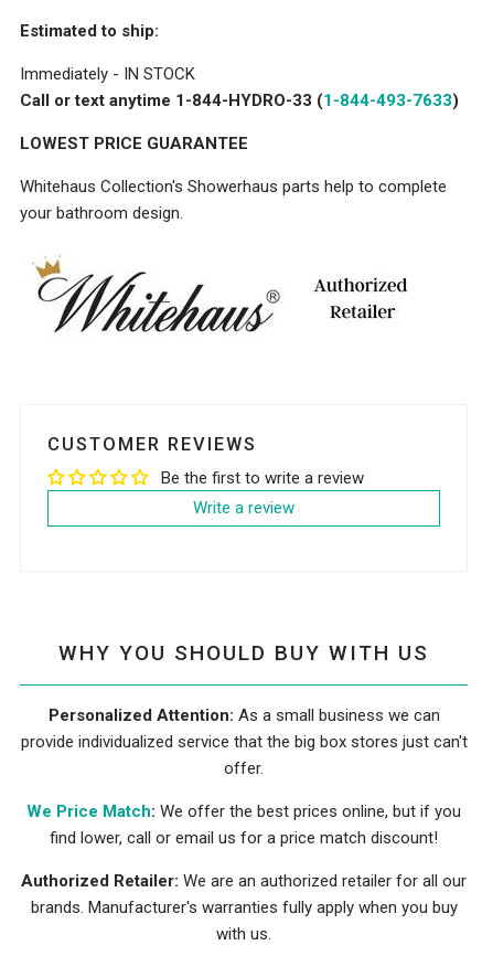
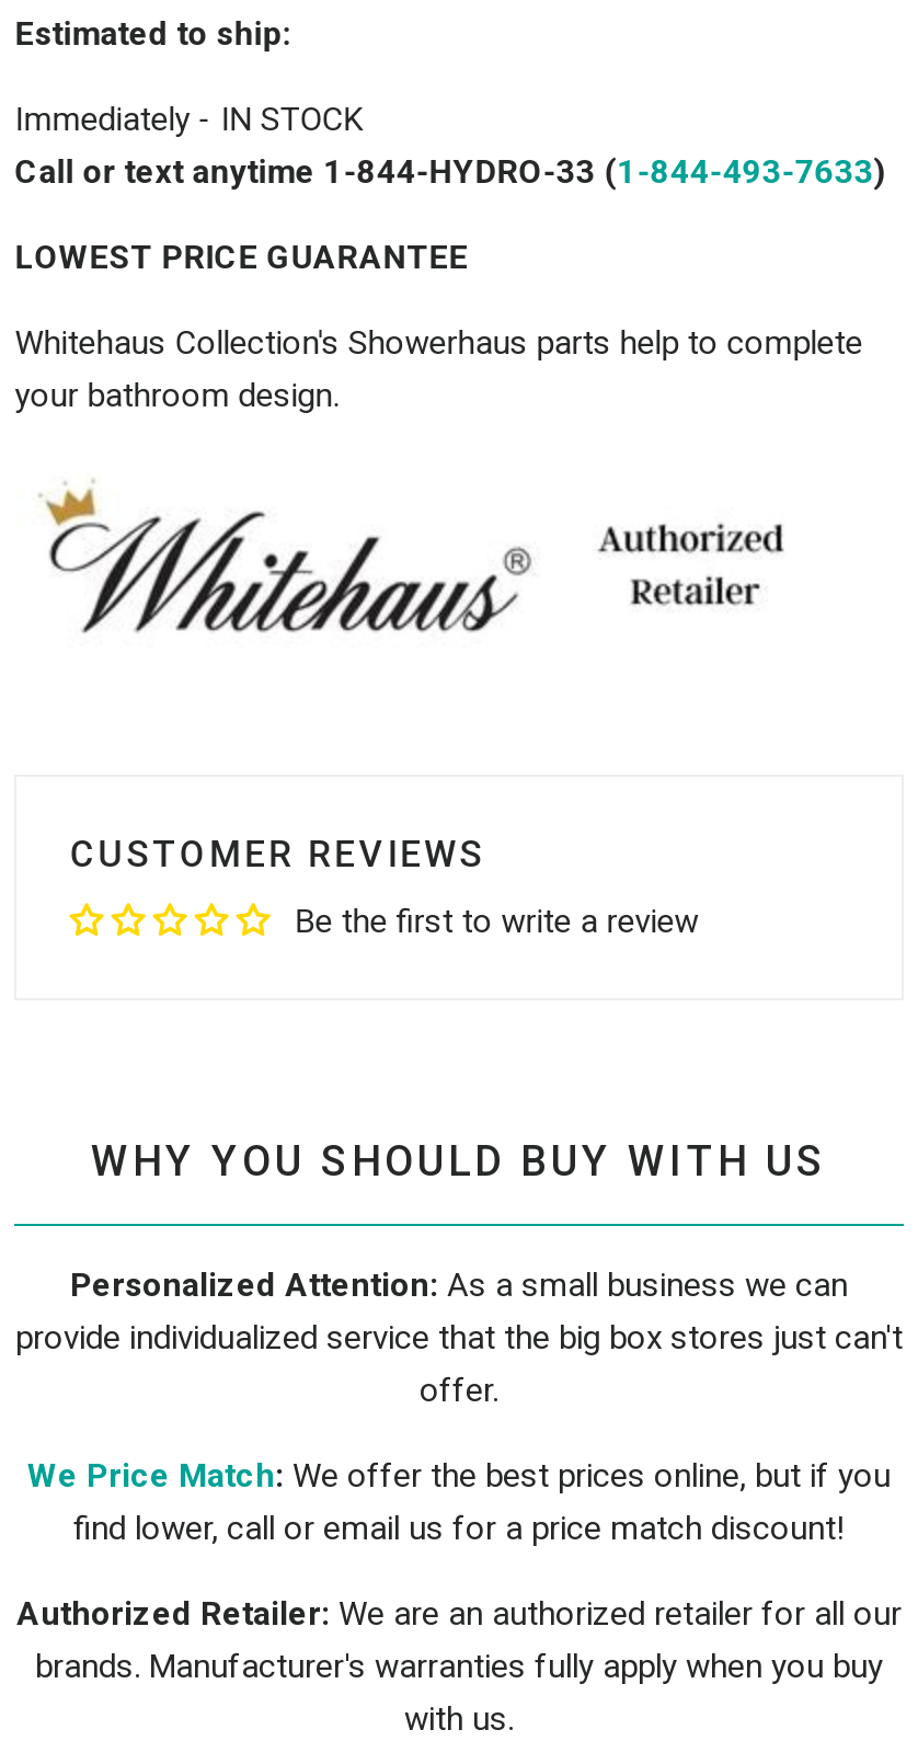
- Write a review
